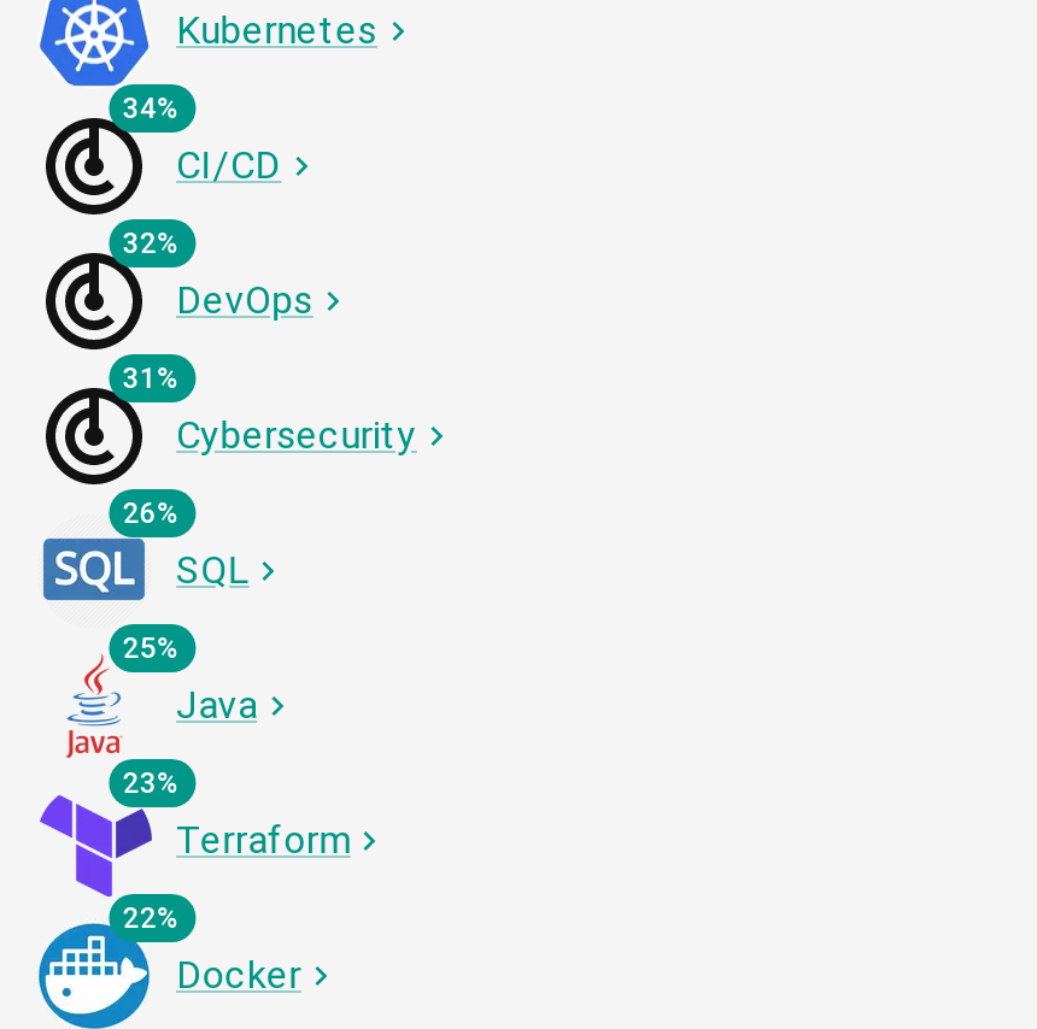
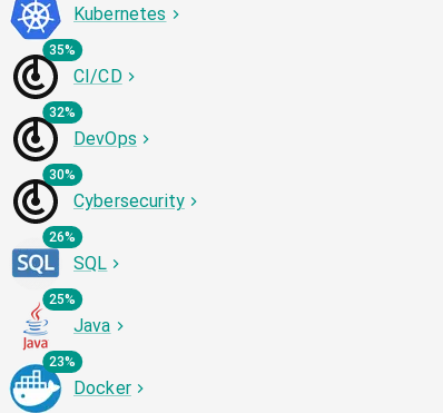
- 34%
+ 35%

- 31%
+ 30%

- [image]
- Terraform
- 22%
